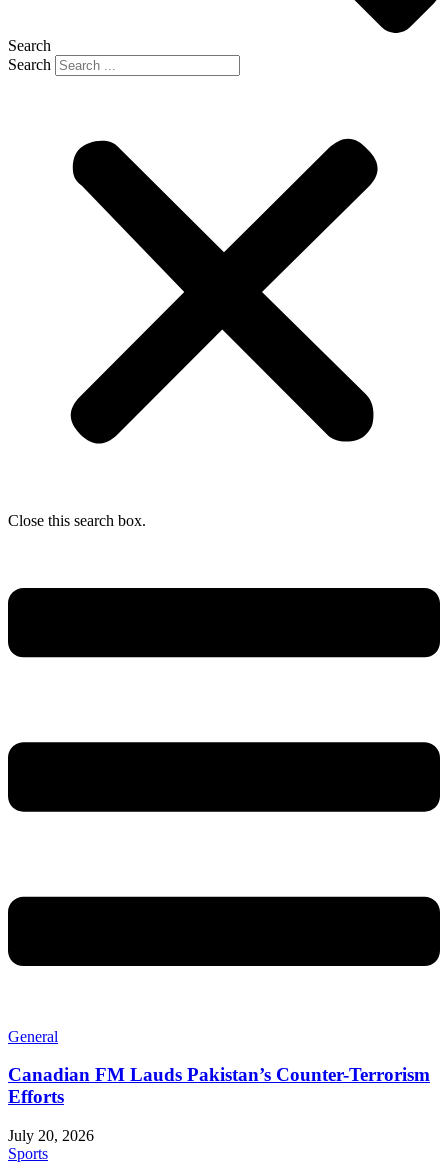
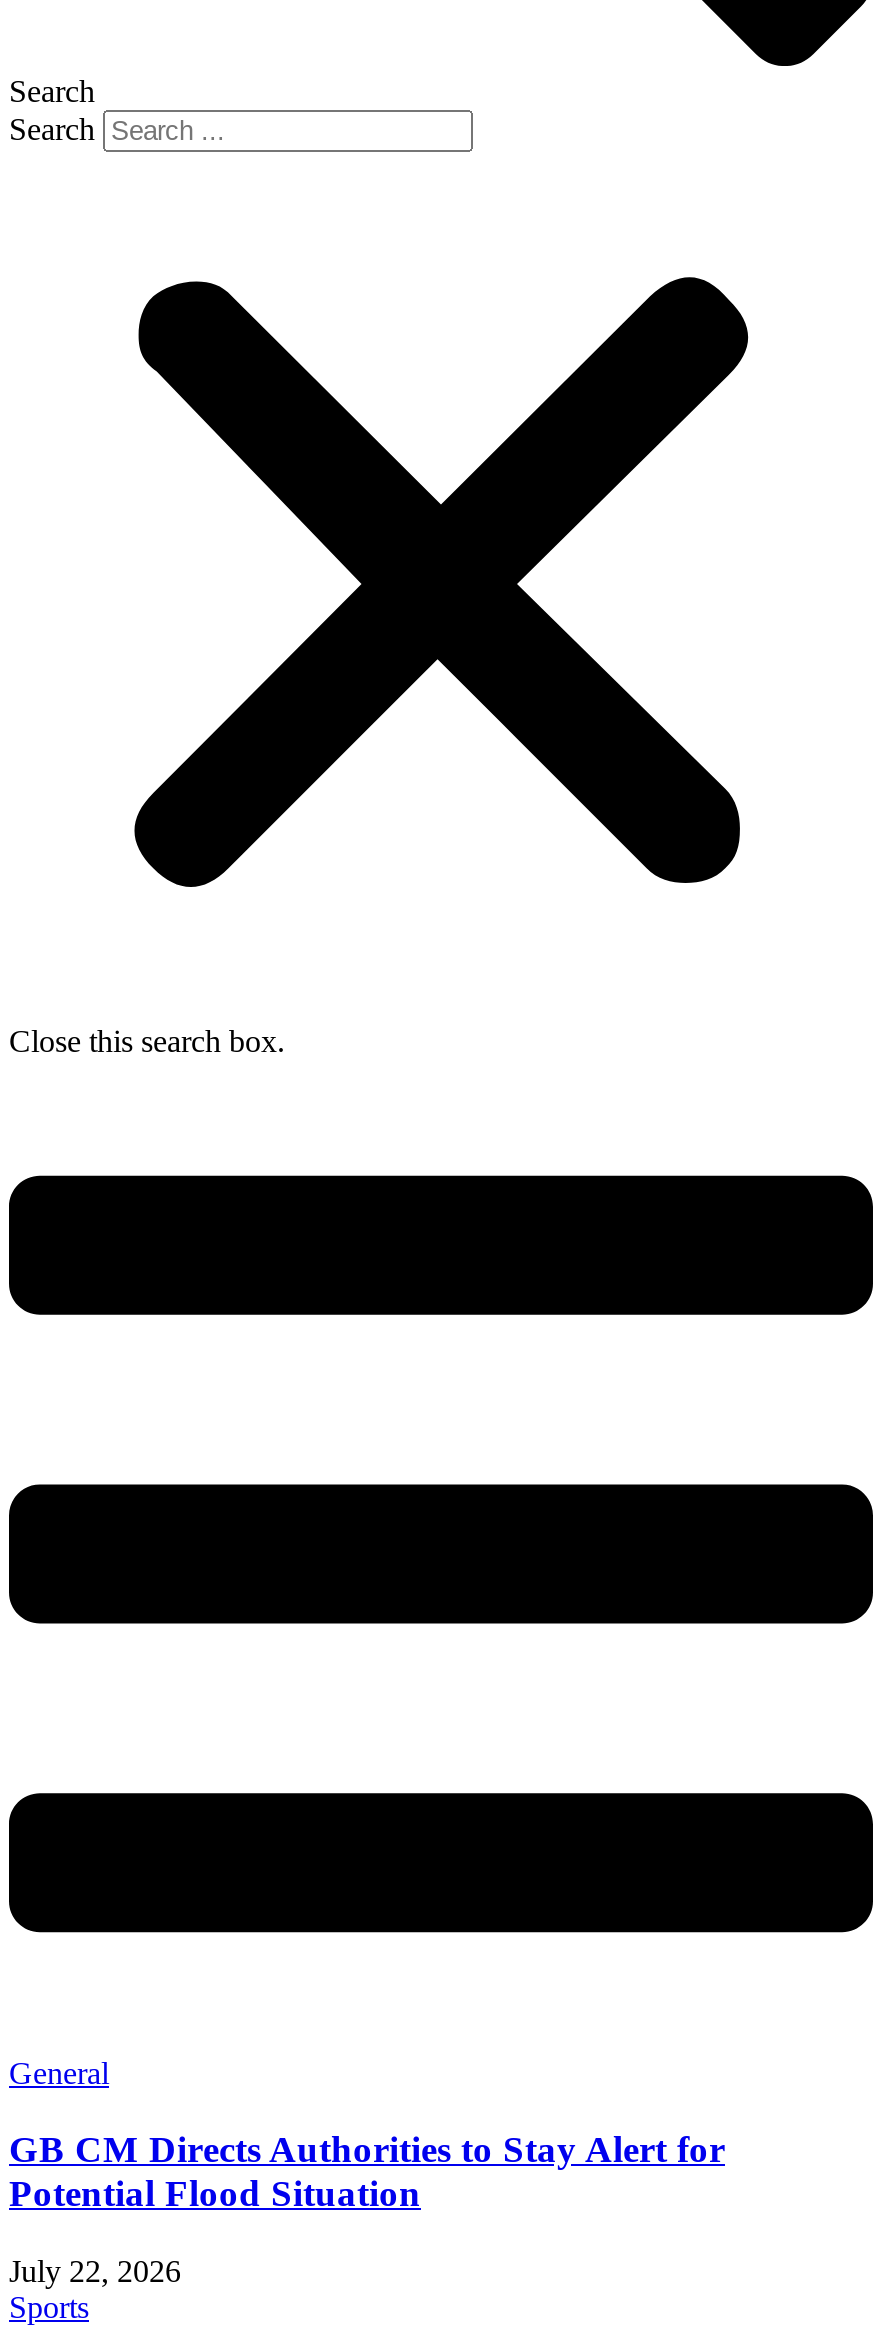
- Canadian FM Lauds Pakistan’s Counter-Terrorism
- Efforts
+ GB CM Directs Authorities to Stay Alert for
+ Potential Flood Situation

- July 20, 2026
+ July 22, 2026
